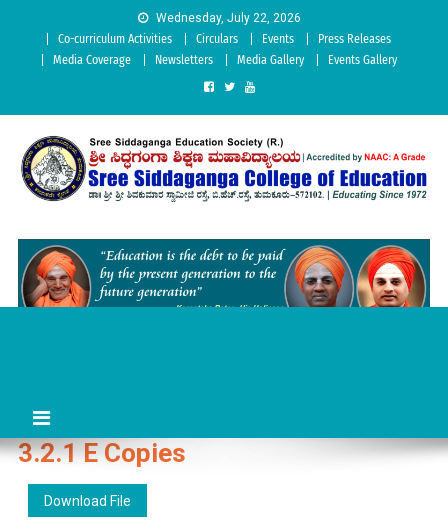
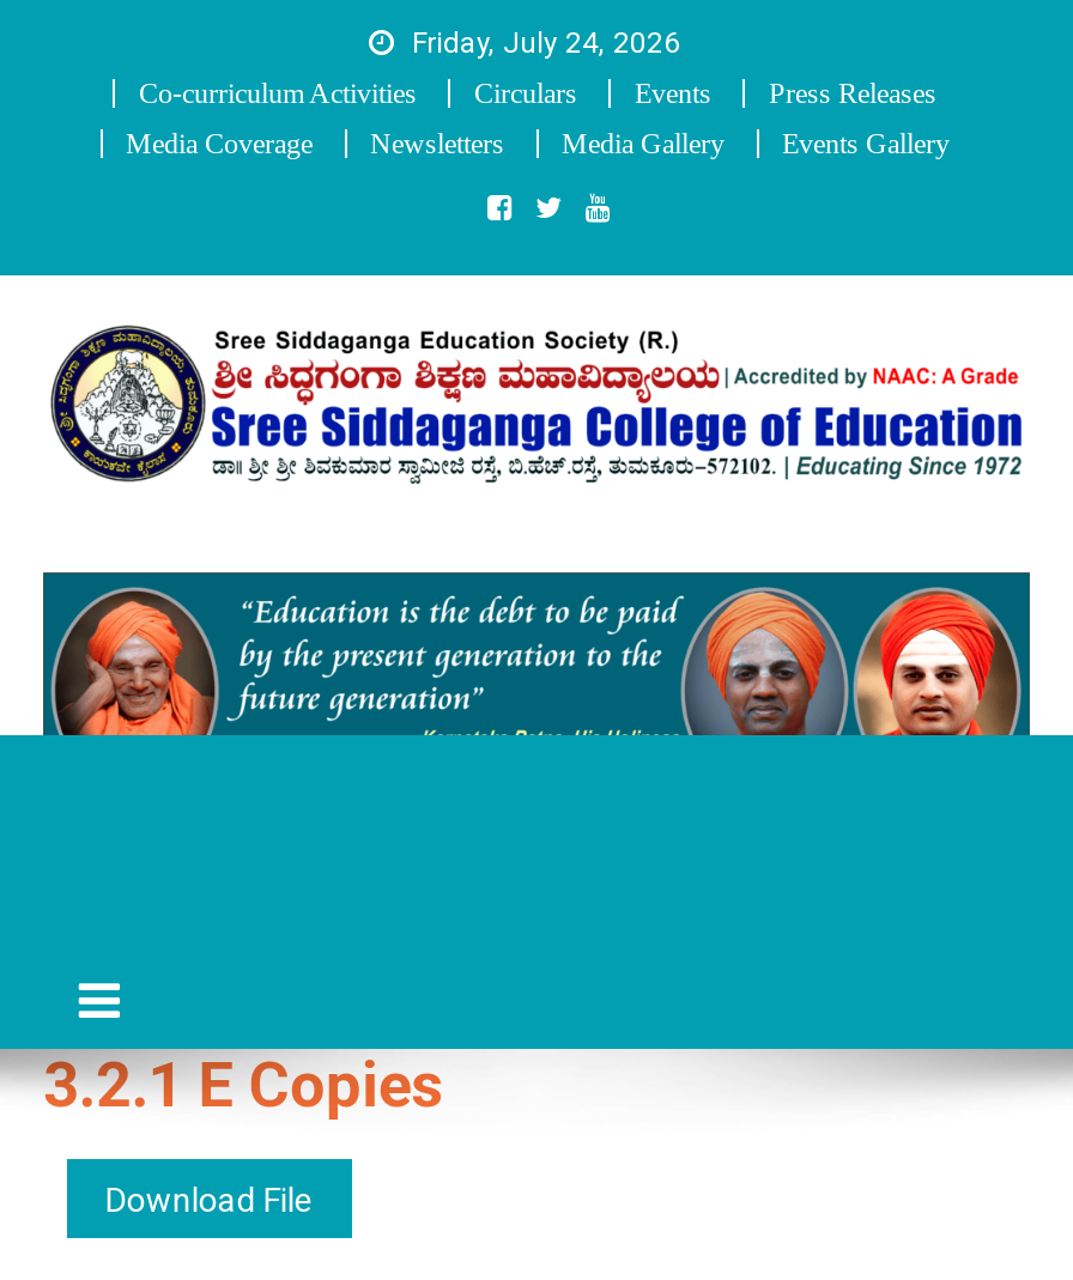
- Wednesday, July 22, 2026
+ Friday, July 24, 2026
